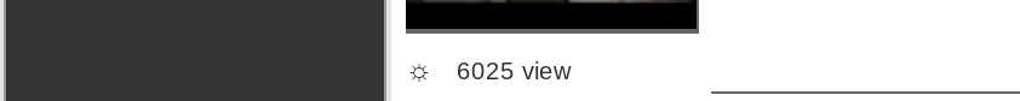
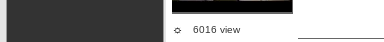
- 6025 view
+ 6016 view
